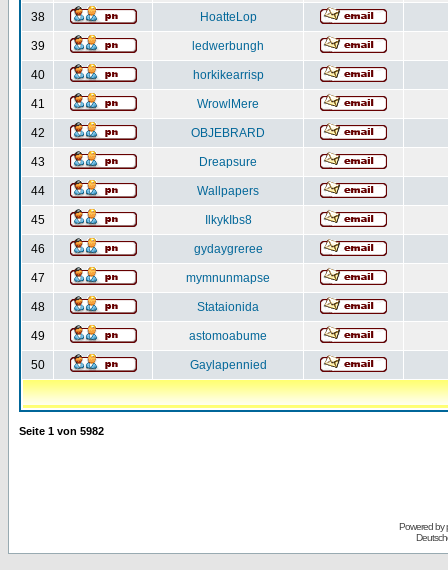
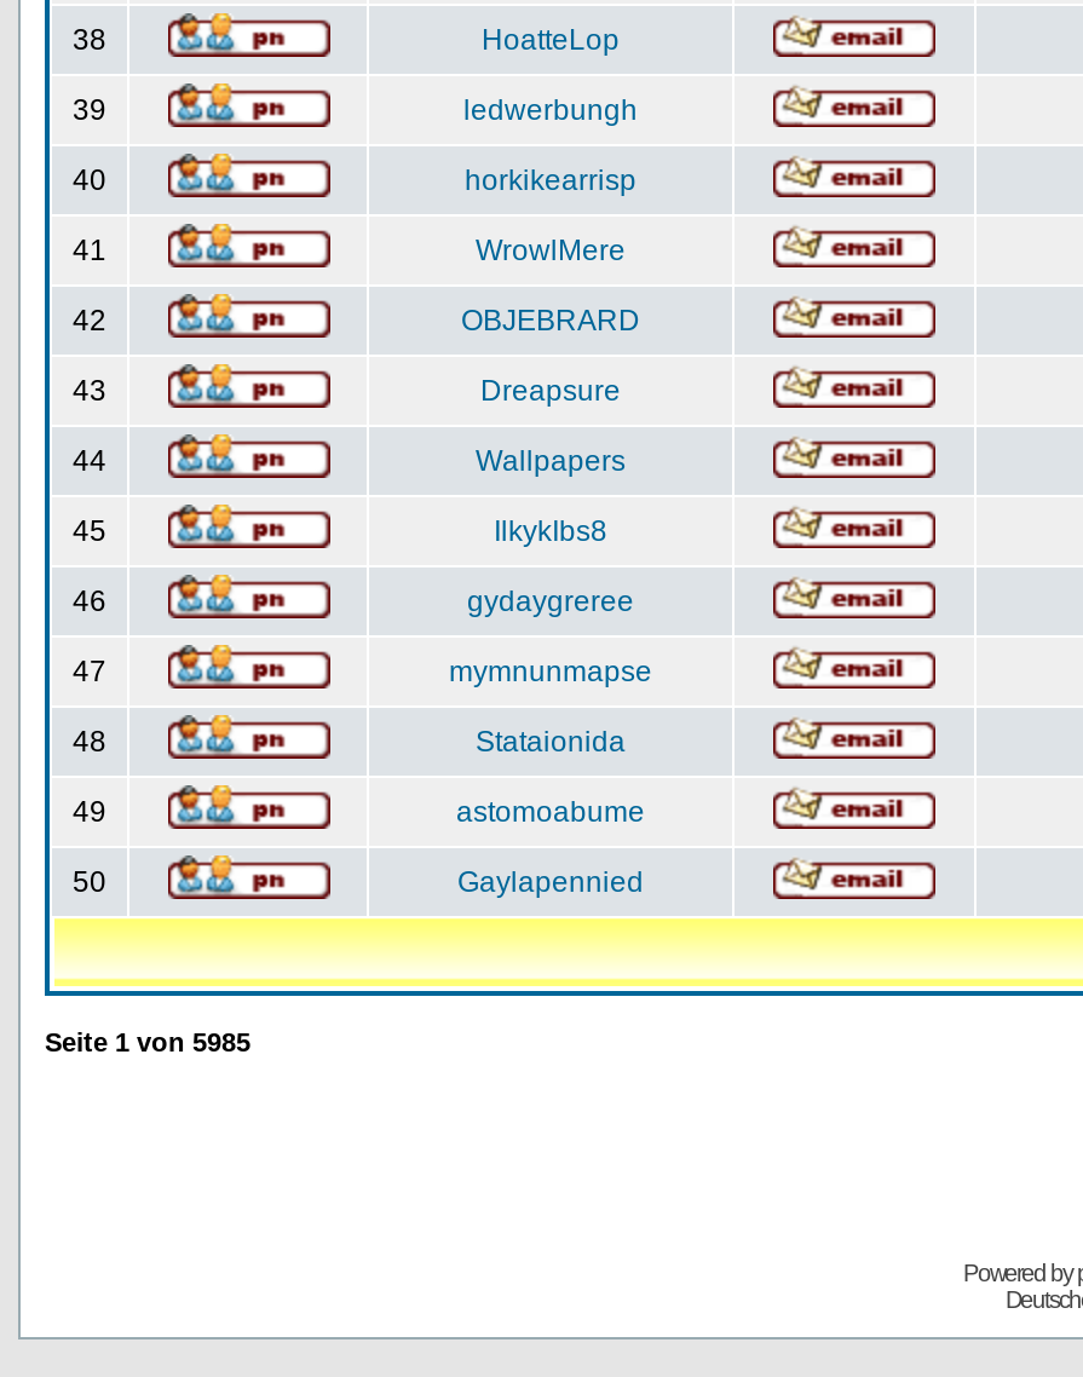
- Seite 1 von 5982
+ Seite 1 von 5985
